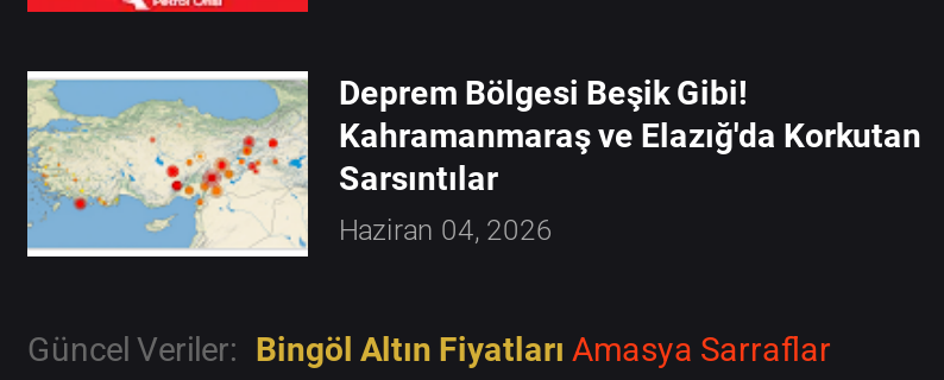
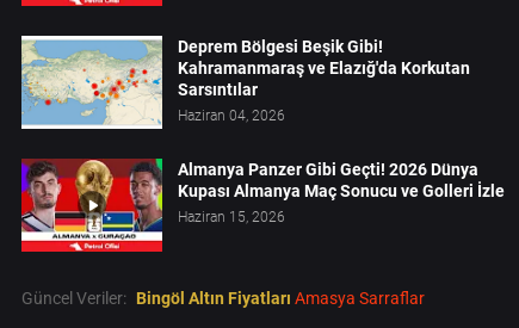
+ [image]
+ Almanya Panzer Gibi Geçti! 2026 Dünya
+ Kupası Almanya Maç Sonucu ve Golleri İzle
+ Haziran 15, 2026
